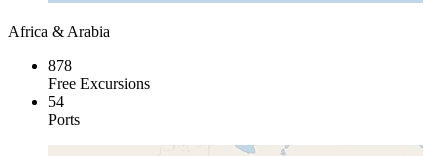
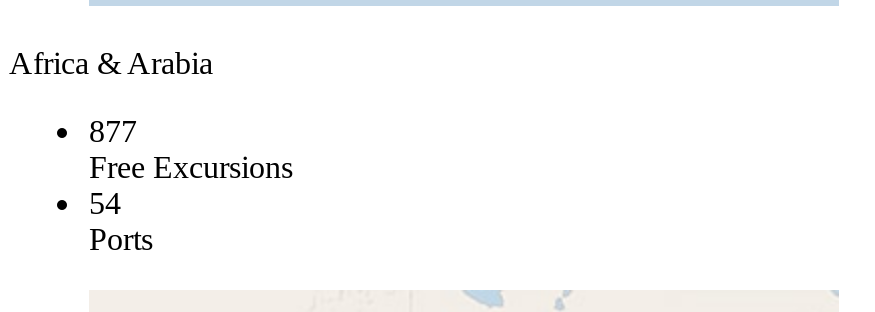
- 878
+ 877
